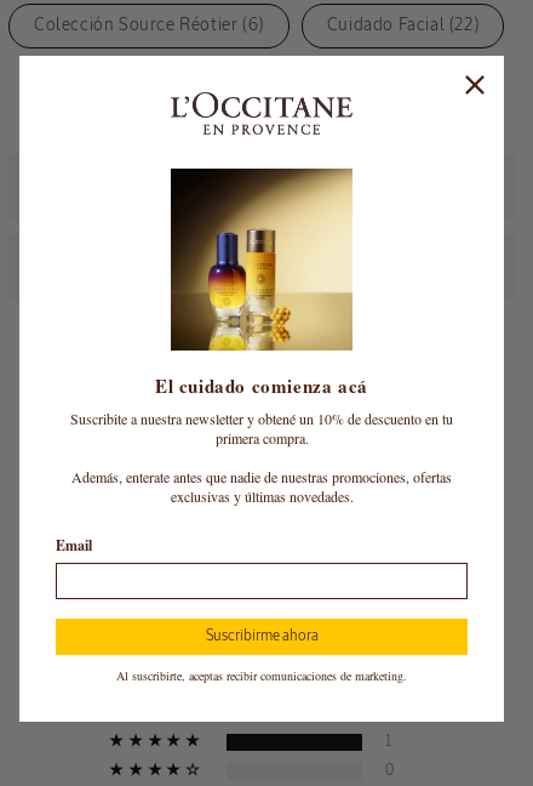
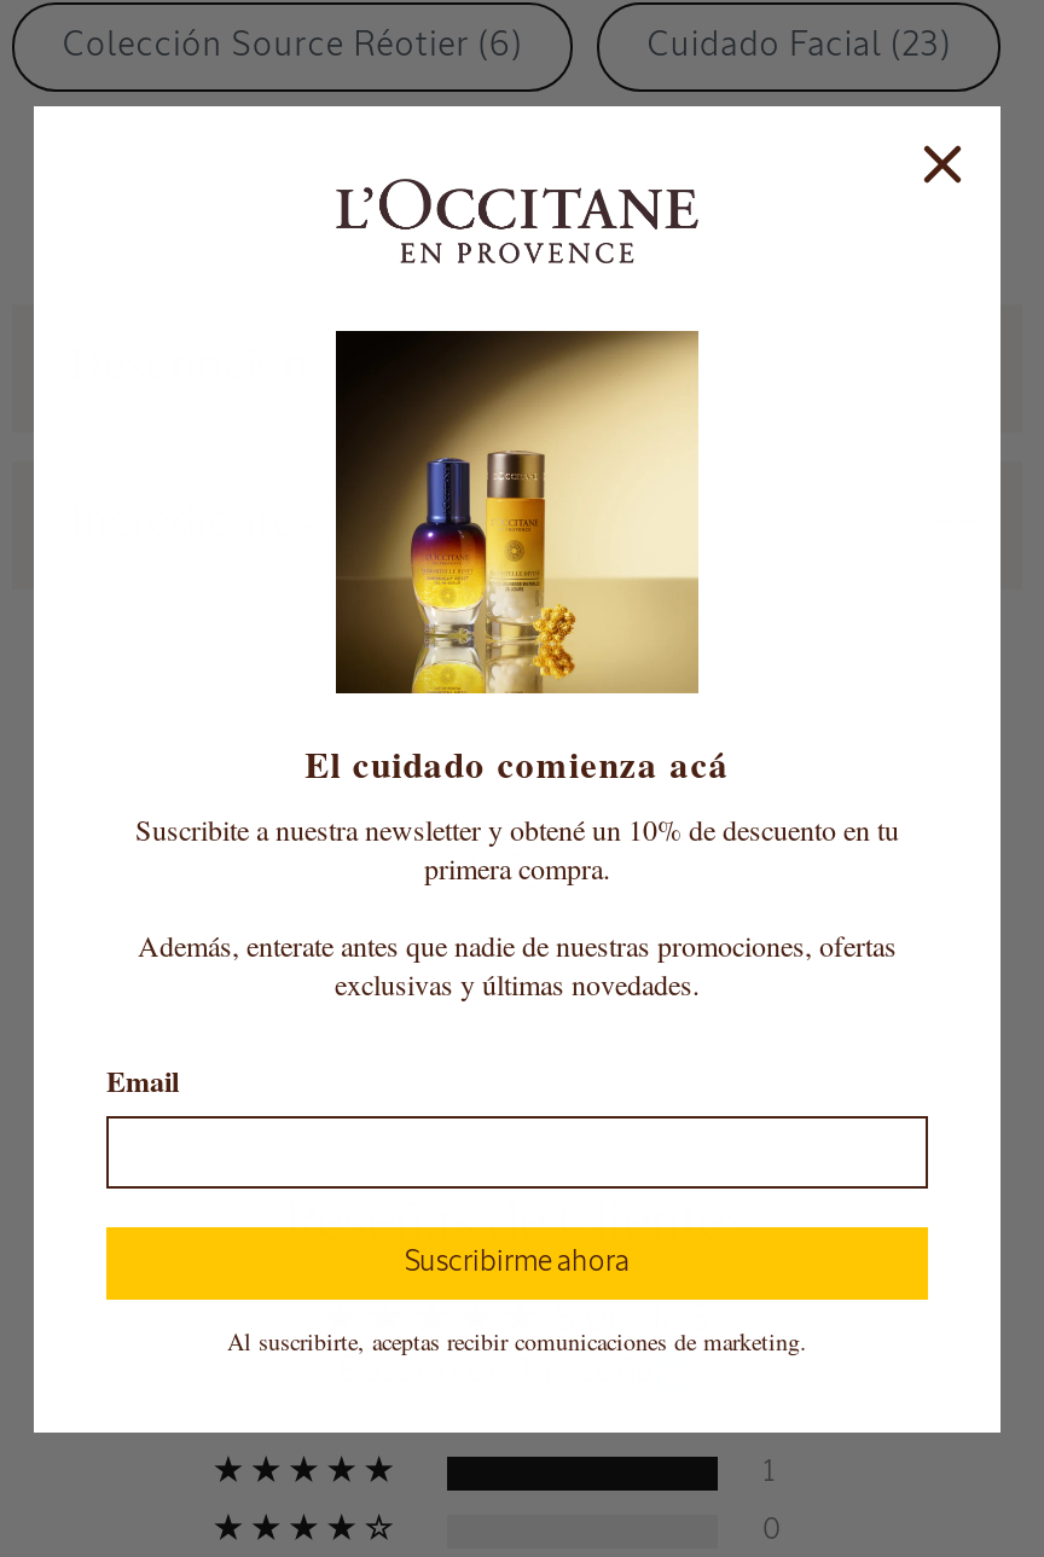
- Cuidado Facial (22)
+ Cuidado Facial (23)
